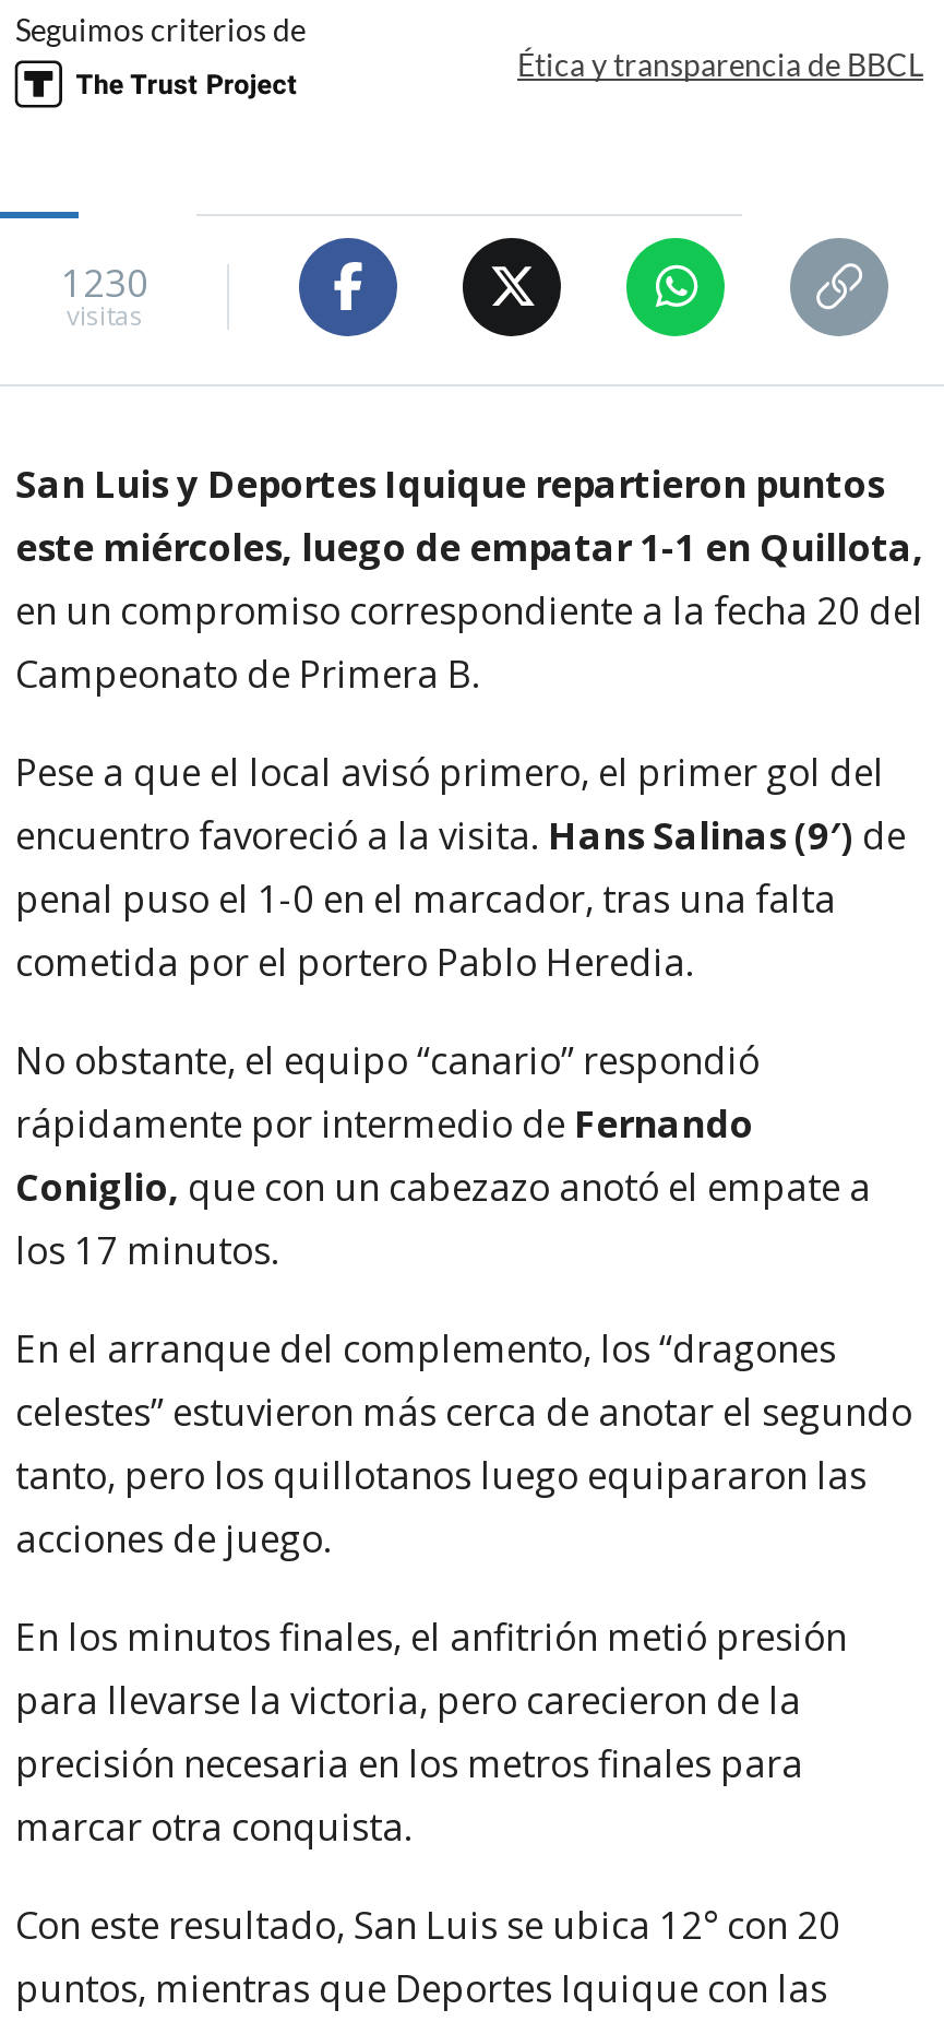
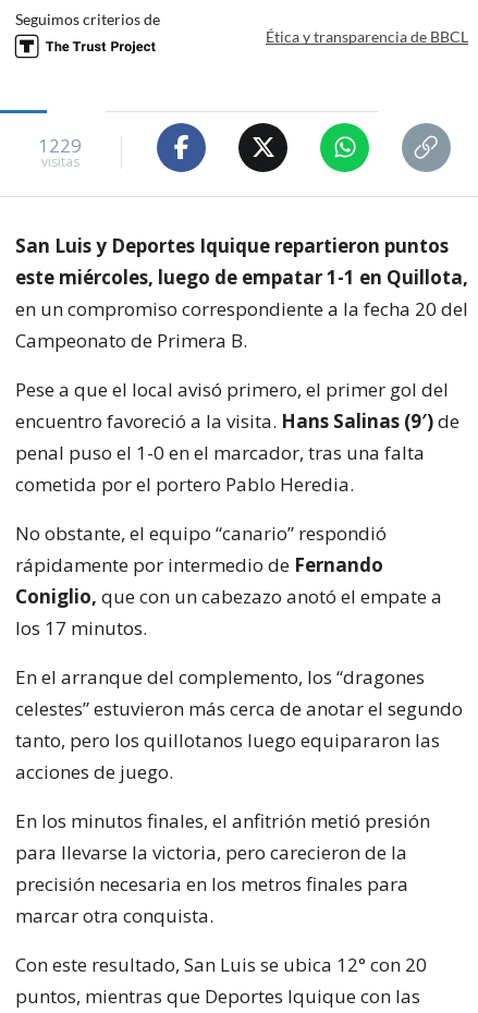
- 1230
+ 1229
